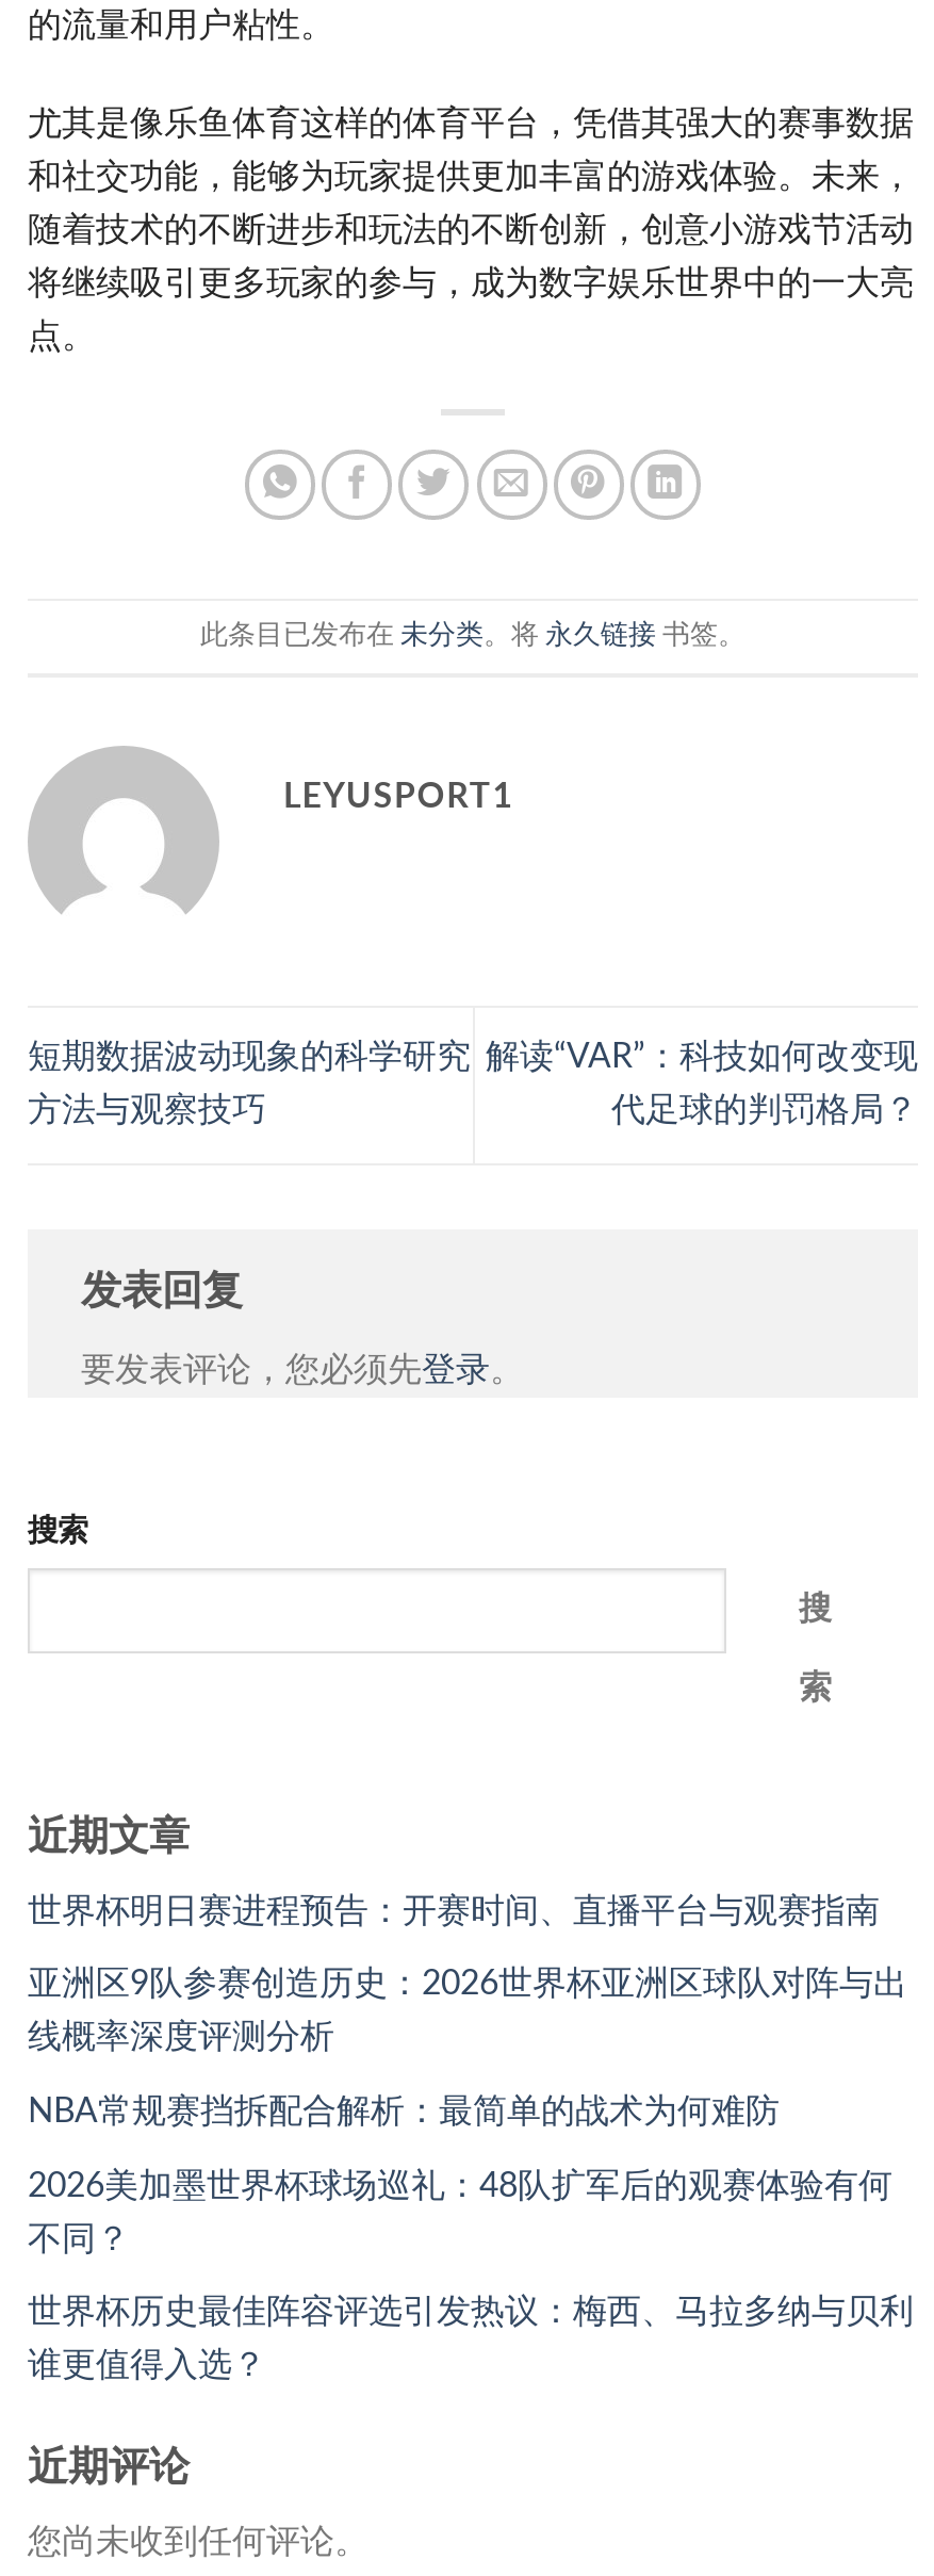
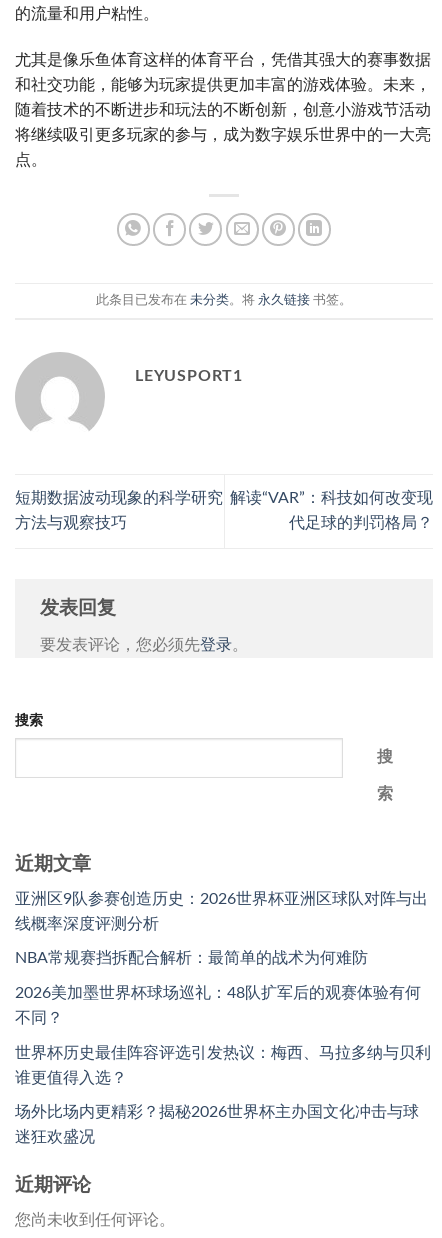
- 世界杯明日赛进程预告：开赛时间、直播平台与观赛指南

moved up: 亚洲区9队参赛创造历史：2026世界杯亚洲区球队对阵与出 | 线概率深度评测分析 | NBA常规赛挡拆配合解析：最简单的战术为何难防 | 2026美加墨世界杯球场巡礼：48队扩军后的观赛体验有何 | 不同？ | 世界杯历史最佳阵容评选引发热议：梅西、马拉多纳与贝利 | 谁更值得入选？

+ 场外比场内更精彩？揭秘2026世界杯主办国文化冲击与球
+ 迷狂欢盛况
